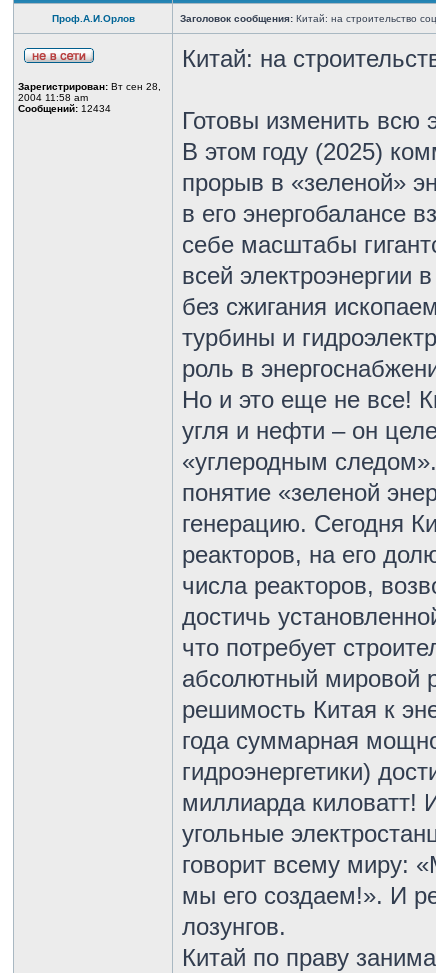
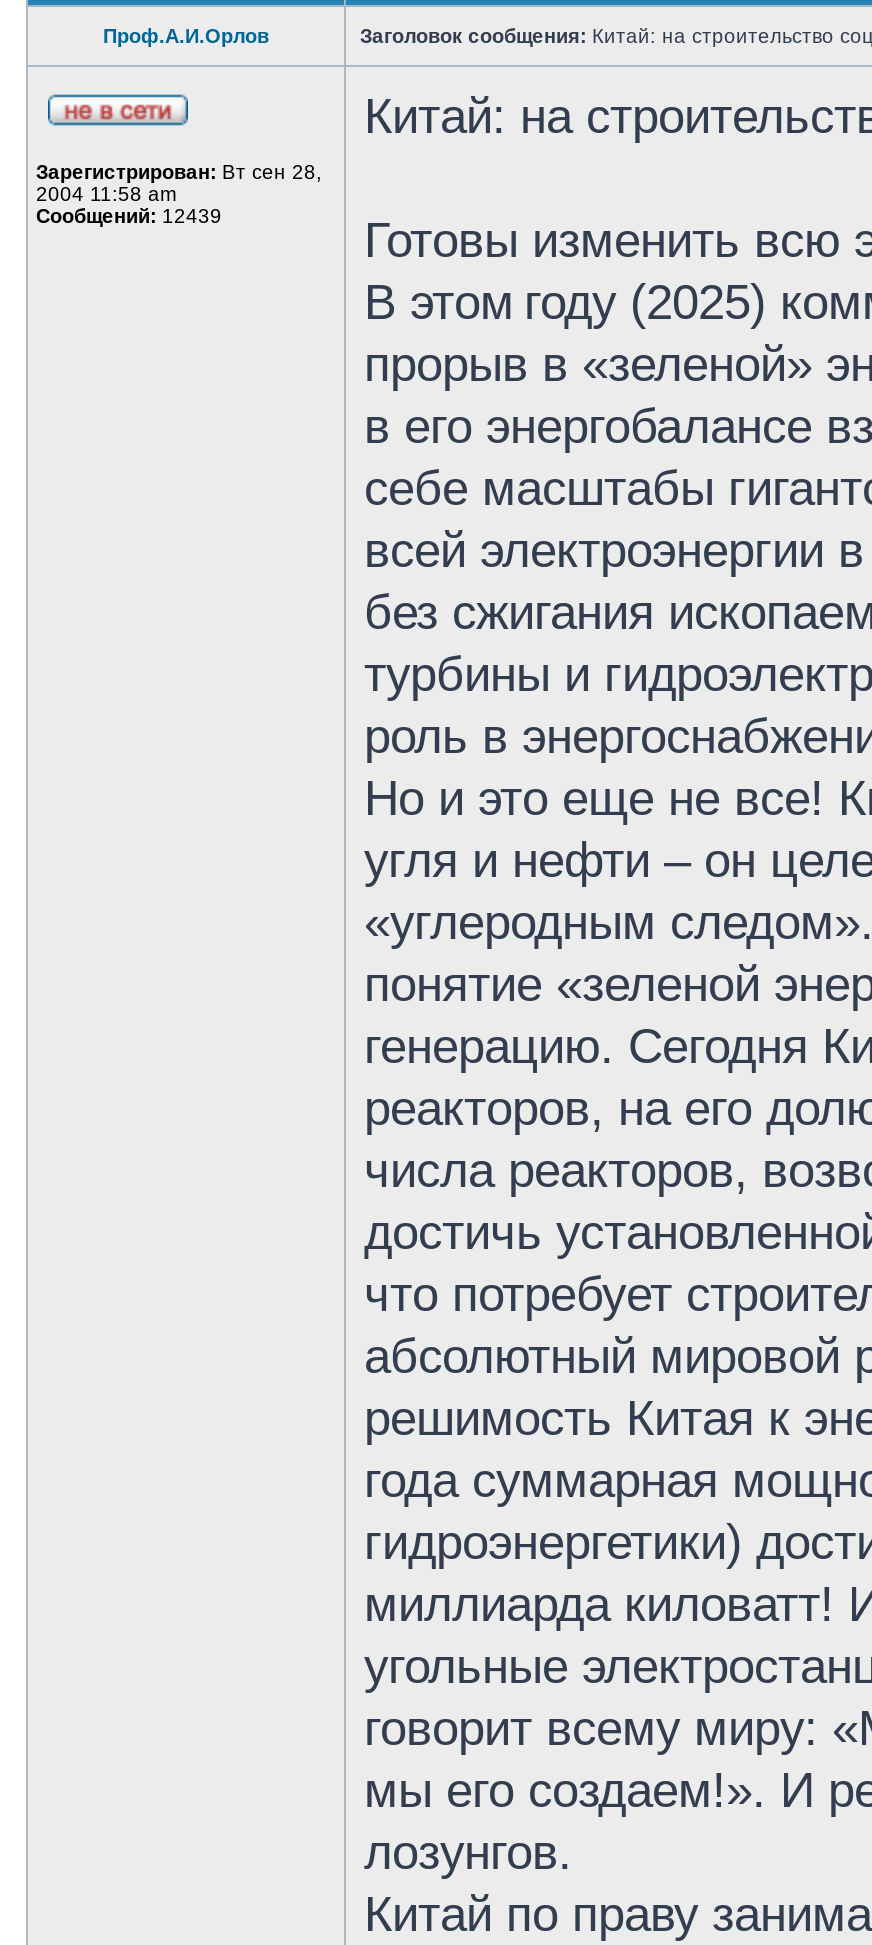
- Сообщений: 12434
+ Сообщений: 12439
